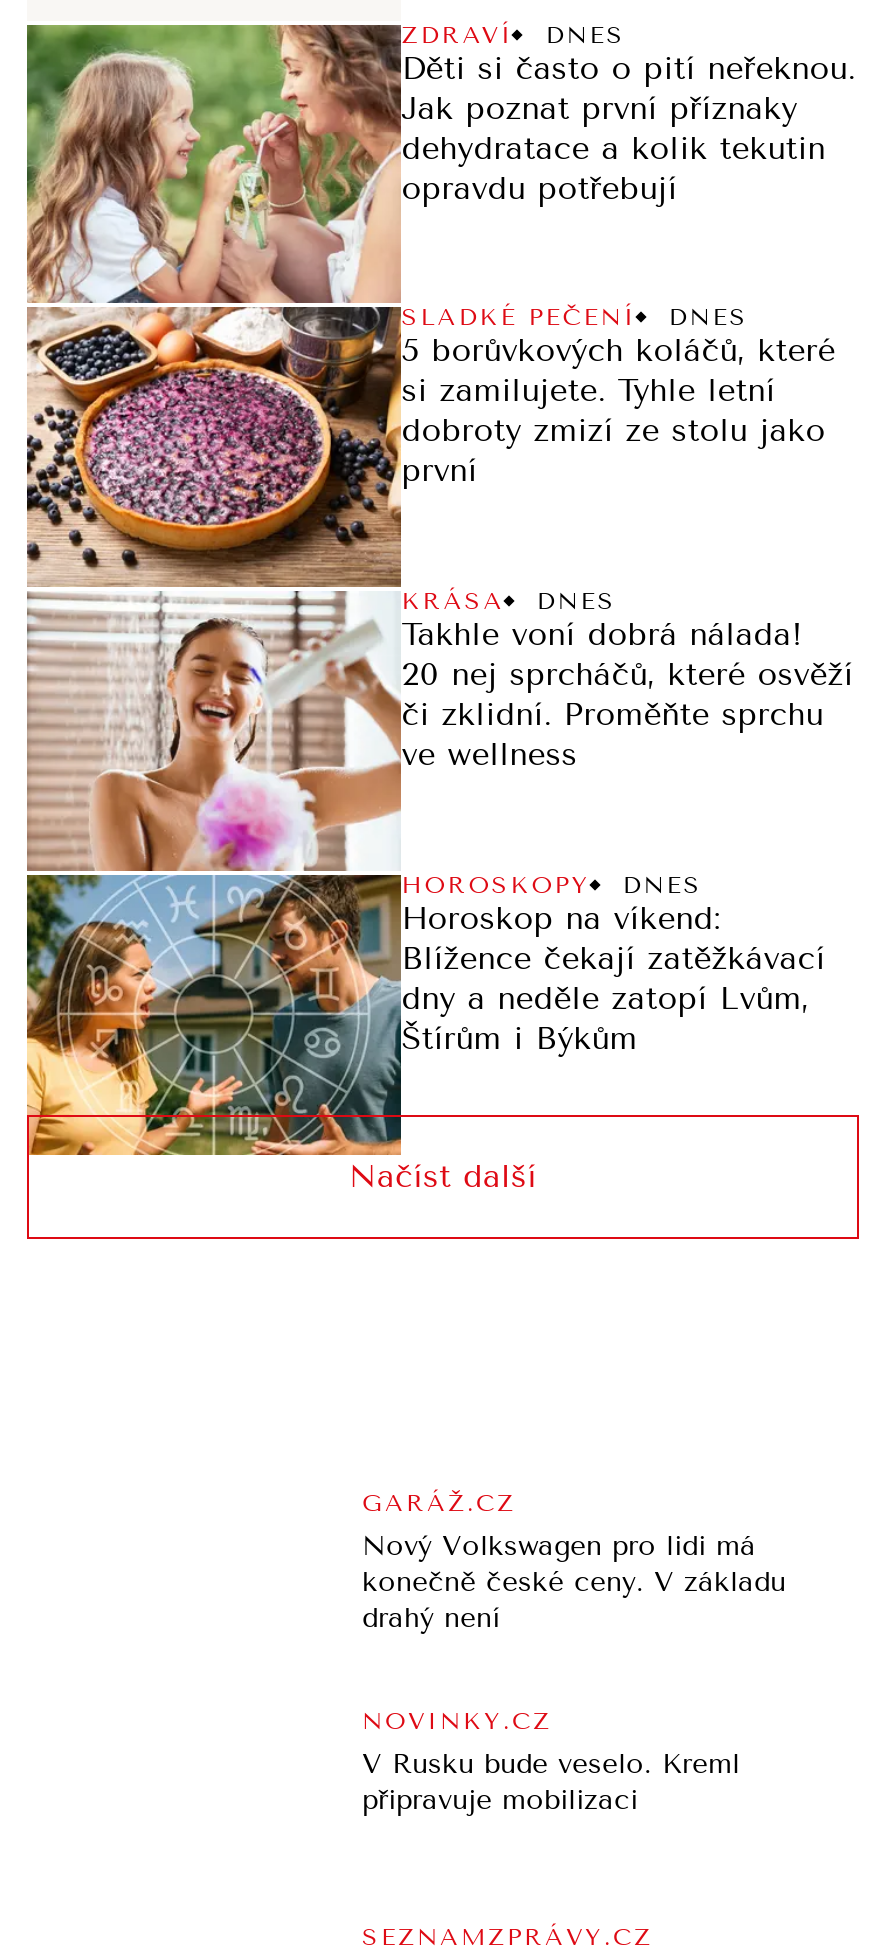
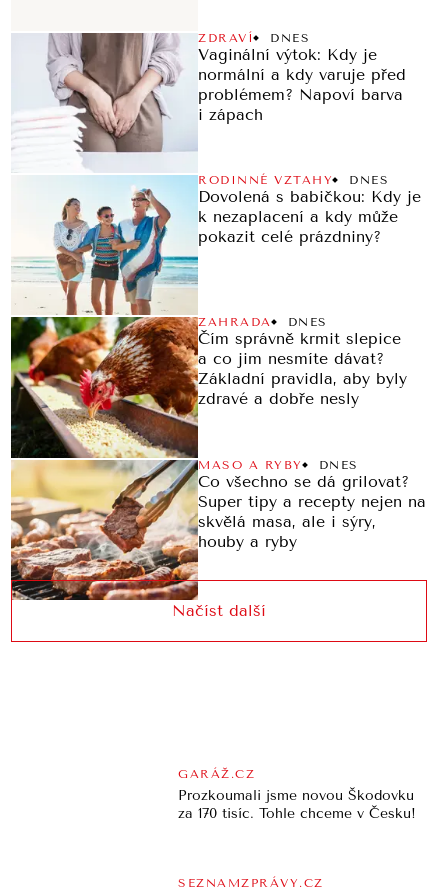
- [image]
- Děti si často o pití neřeknou.
- Jak poznat první příznaky
- dehydratace a kolik tekutin
- opravdu potřebují
+ [image]
+ Vaginální výtok: Kdy je
+ normální a kdy varuje před
+ problémem? Napoví barva
+ i zápach

- SLADKÉ PEČENÍ
+ RODINNÉ VZTAHY

- 5 borůvkových koláčů, které
- si zamilujete. Tyhle letní
- dobroty zmizí ze stolu jako
- první
+ Dovolená s babičkou: Kdy je
+ k nezaplacení a kdy může
+ pokazit celé prázdniny?

- KRÁSA
+ ZAHRADA

- Takhle voní dobrá nálada!
- 20 nej sprcháčů, které osvěží
- či zklidní. Proměňte sprchu
- ve wellness
+ Čím správně krmit slepice
+ a co jim nesmíte dávat?
+ Základní pravidla, aby byly
+ zdravé a dobře nesly

- HOROSKOPY
+ MASO A RYBY

- Horoskop na víkend:
- Blížence čekají zatěžkávací
- dny a neděle zatopí Lvům,
- Štírům i Býkům
+ Co všechno se dá grilovat?
+ Super tipy a recepty nejen na
+ skvělá masa, ale i sýry,
+ houby a ryby

- Nový Volkswagen pro lidi má
- konečně české ceny. V základu
- drahý není
- NOVINKY.CZ
- V Rusku bude veselo. Kreml
- připravuje mobilizaci
+ Prozkoumali jsme novou Škodovku
+ za 170 tisíc. Tohle chceme v Česku!
